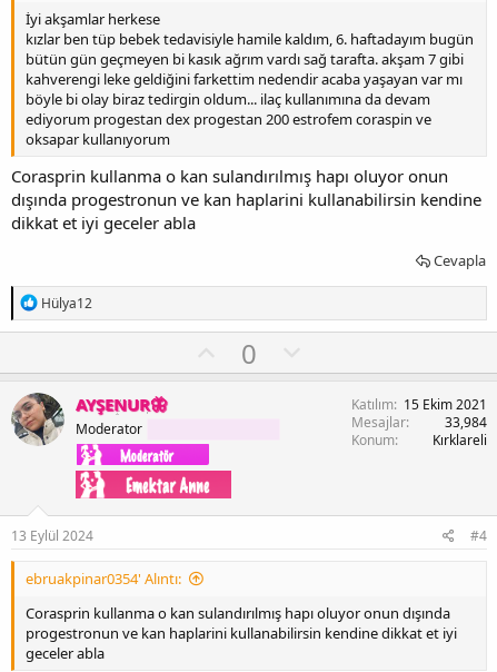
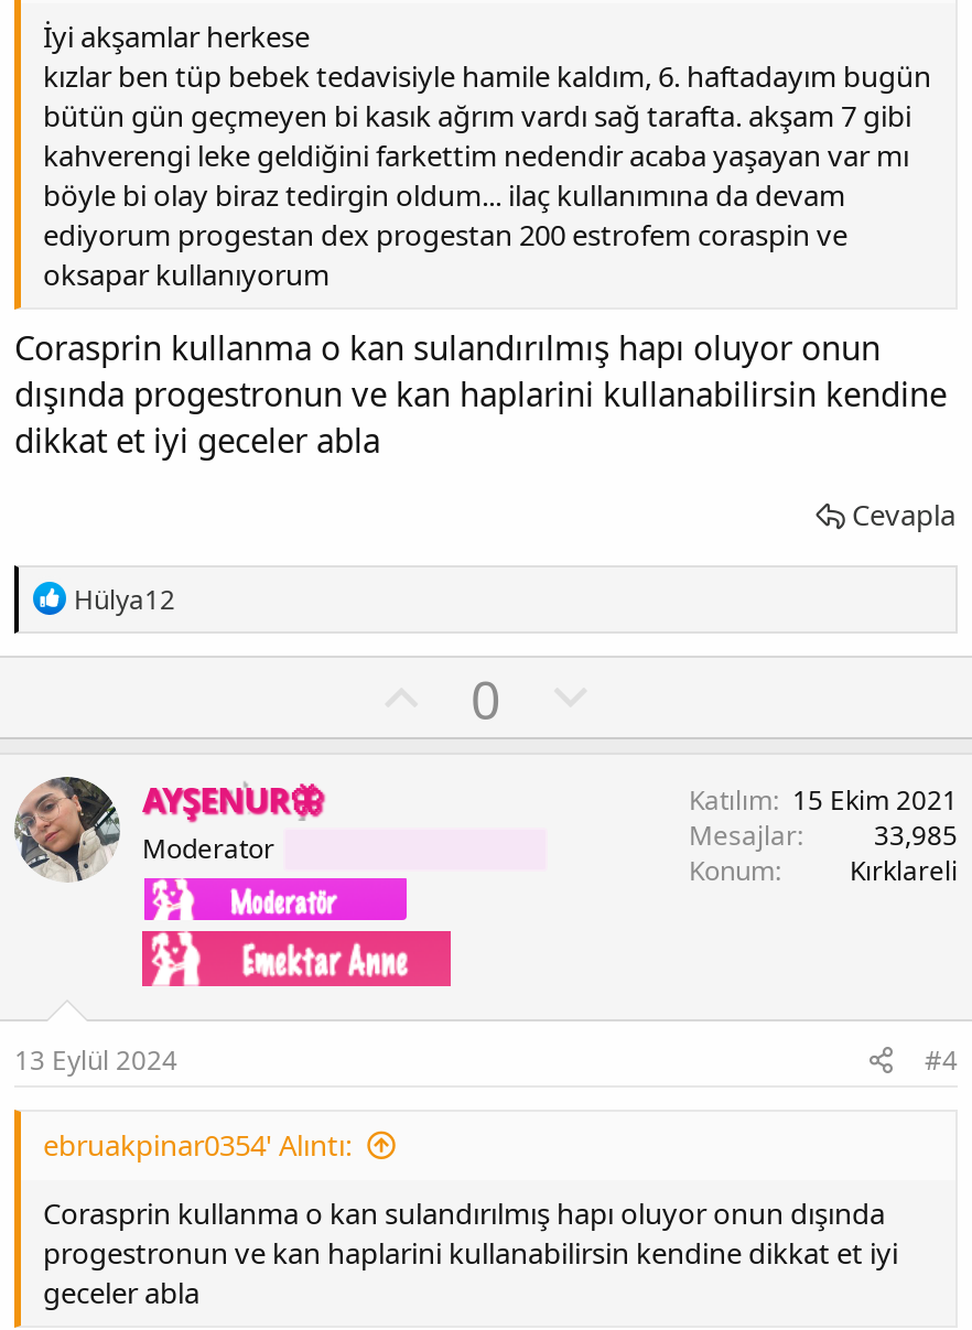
- 33,984
+ 33,985
